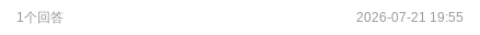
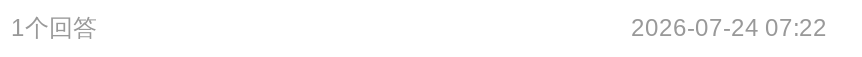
- 2026-07-21 19:55
+ 2026-07-24 07:22
